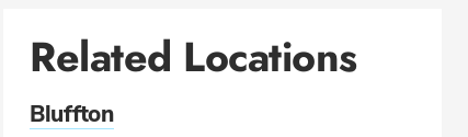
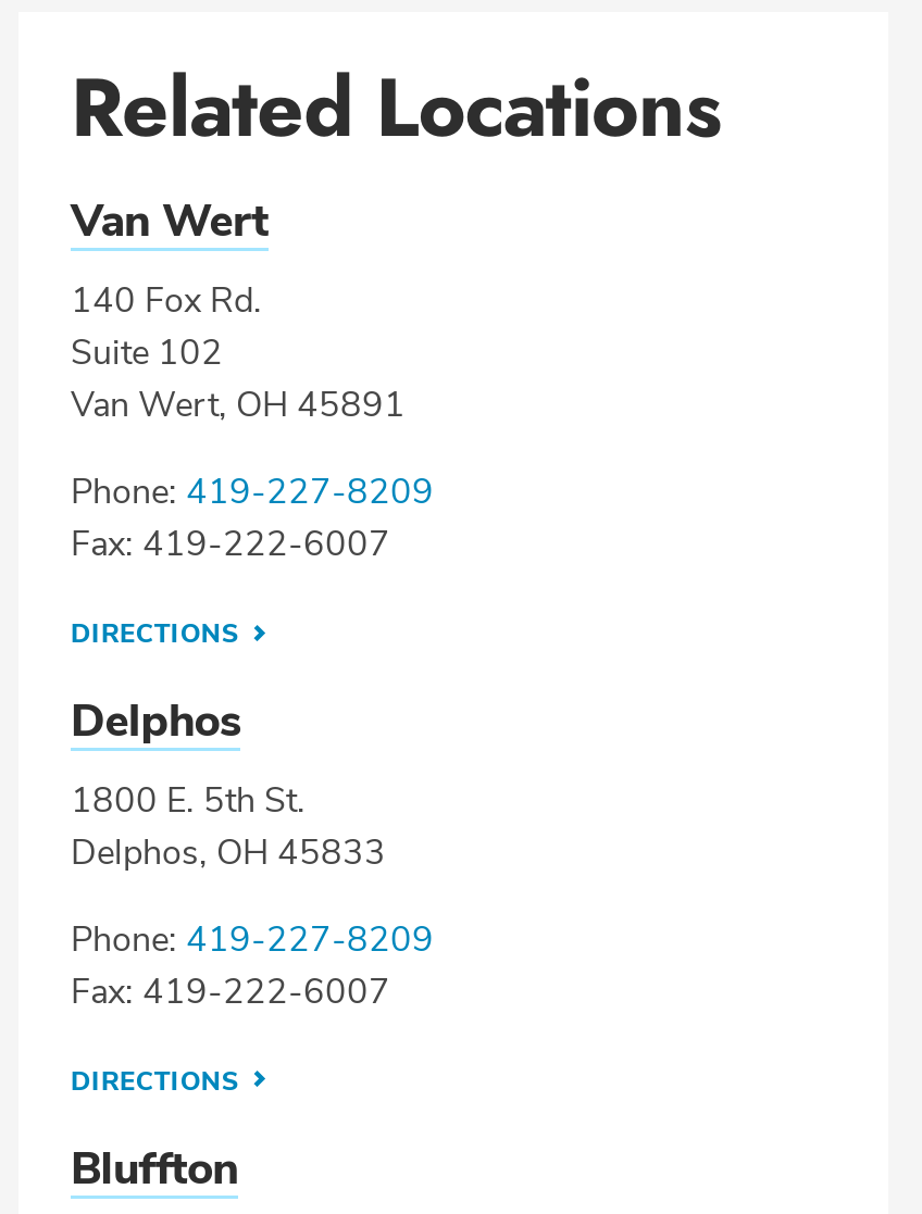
+ Van Wert
+ 140 Fox Rd.
+ Suite 102
+ Van Wert, OH 45891
+ Phone: 419-227-8209
+ Fax: 419-222-6007
+ DIRECTIONS
+ Delphos
+ 1800 E. 5th St.
+ Delphos, OH 45833
+ Phone: 419-227-8209
+ Fax: 419-222-6007
+ DIRECTIONS
